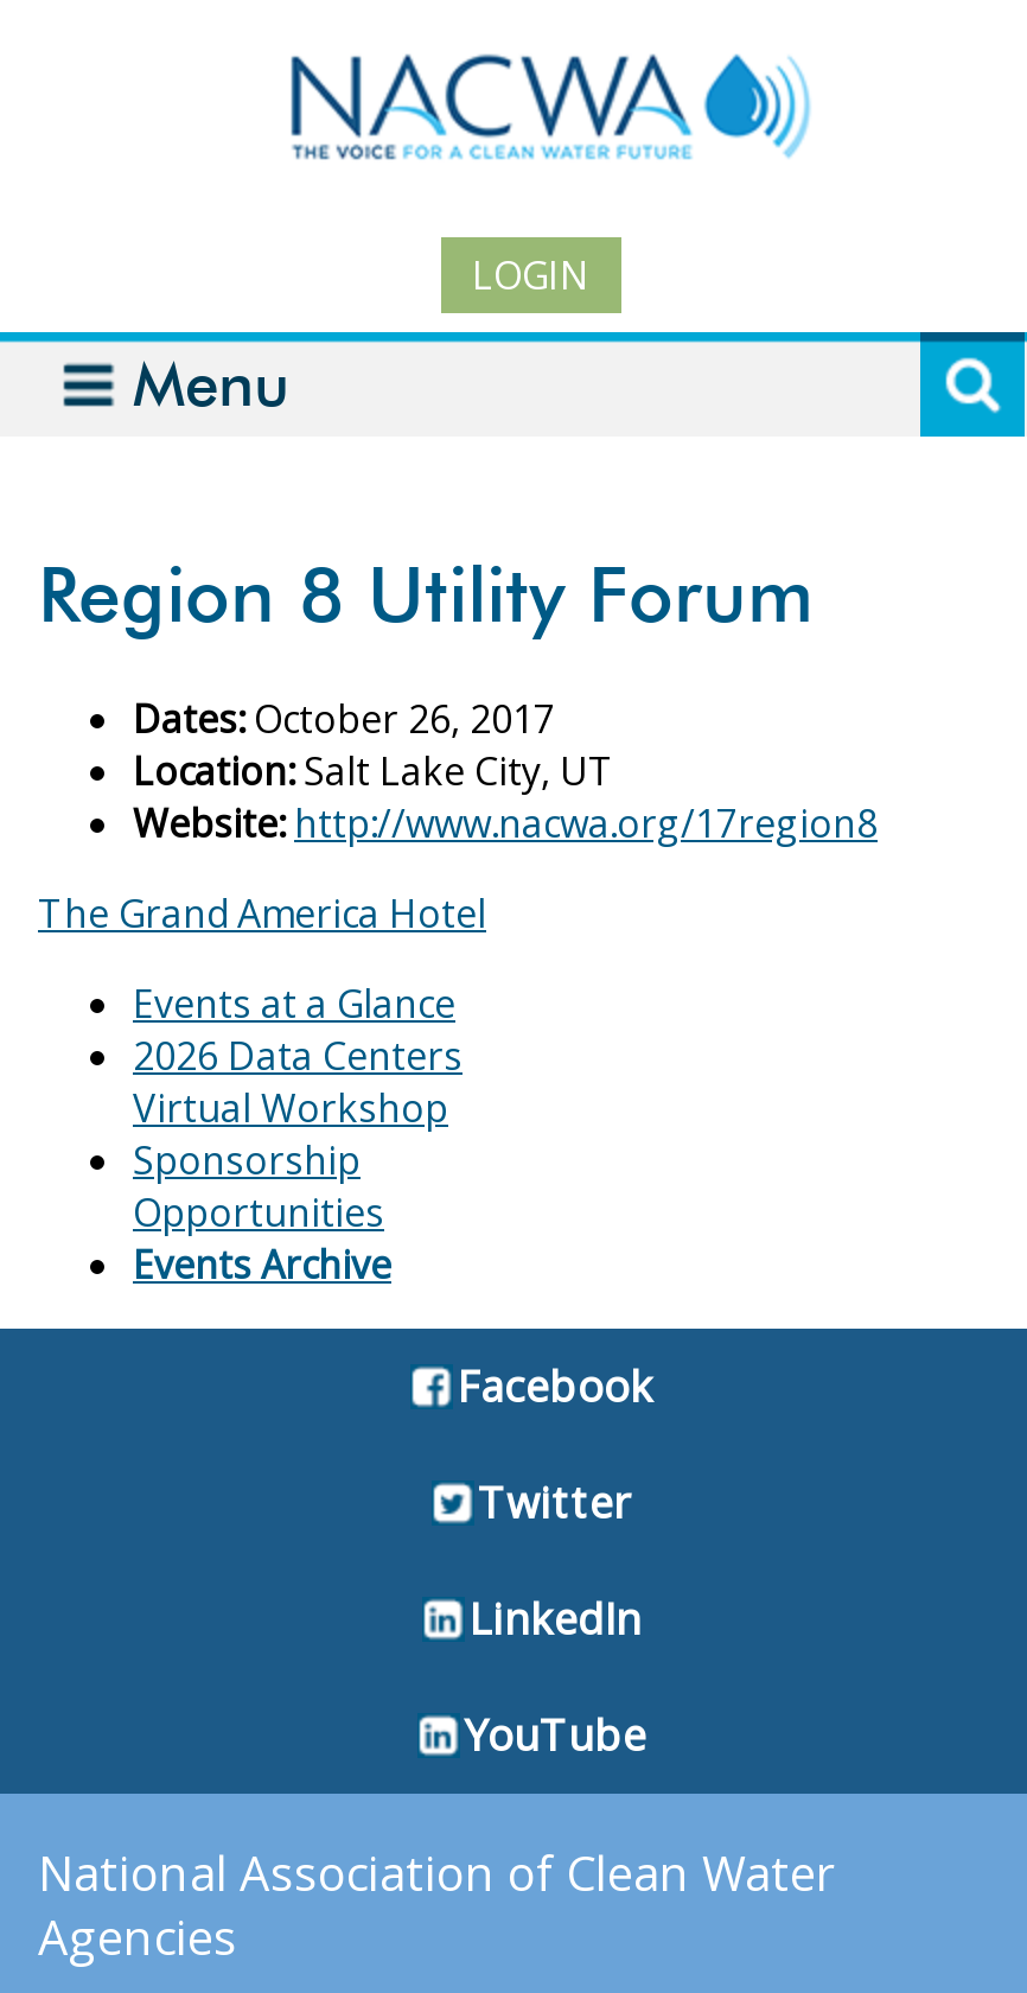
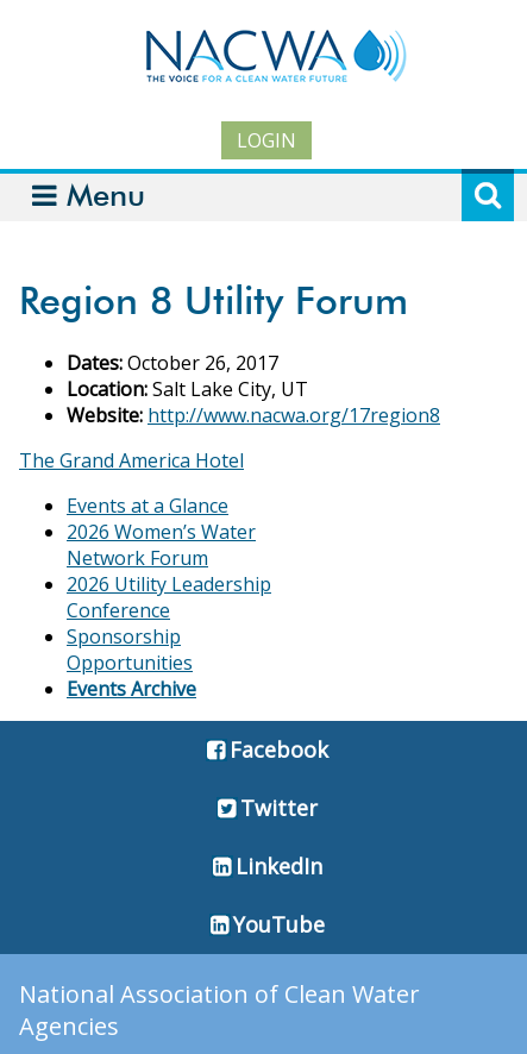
- 2026 Data Centers
- Virtual Workshop
+ 2026 Women’s Water
+ Network Forum
+ 2026 Utility Leadership
+ Conference
